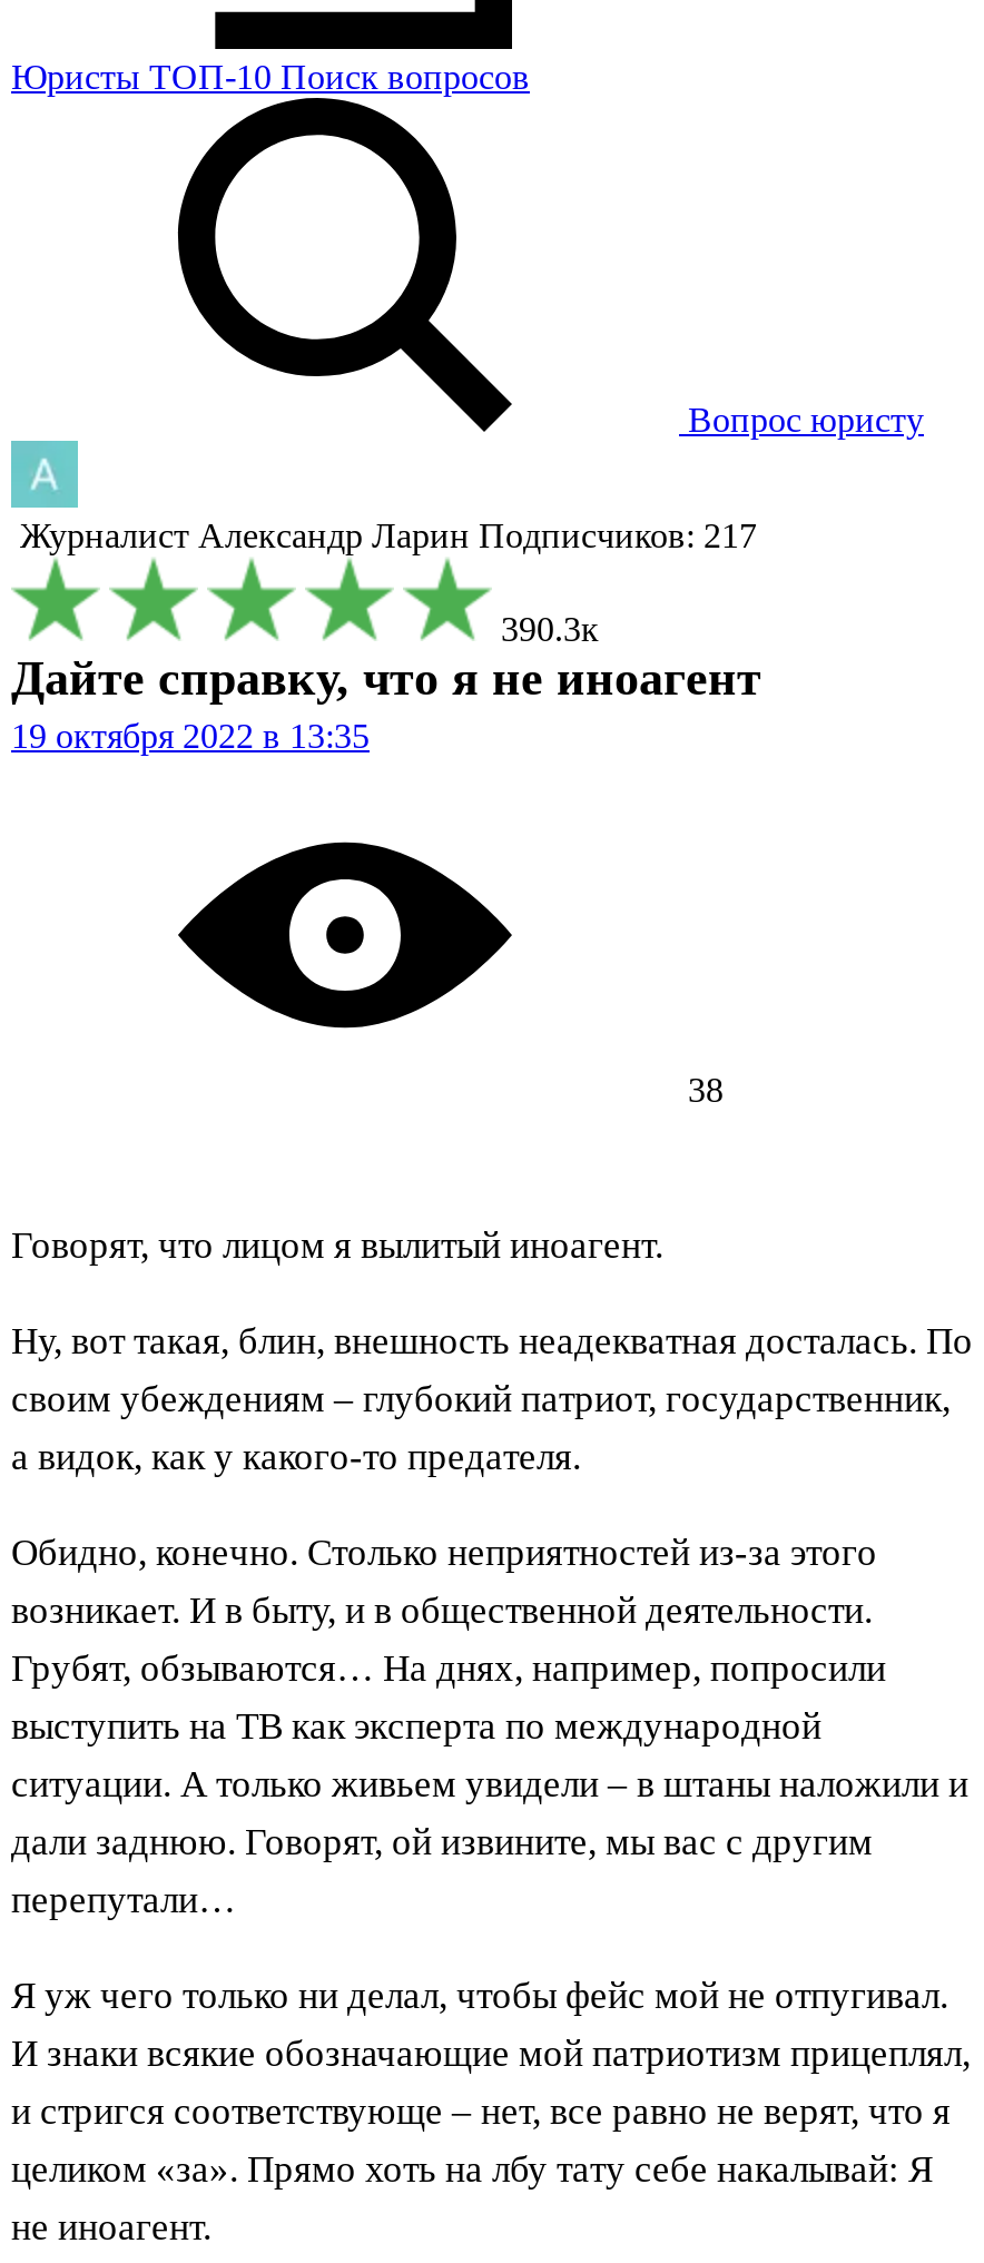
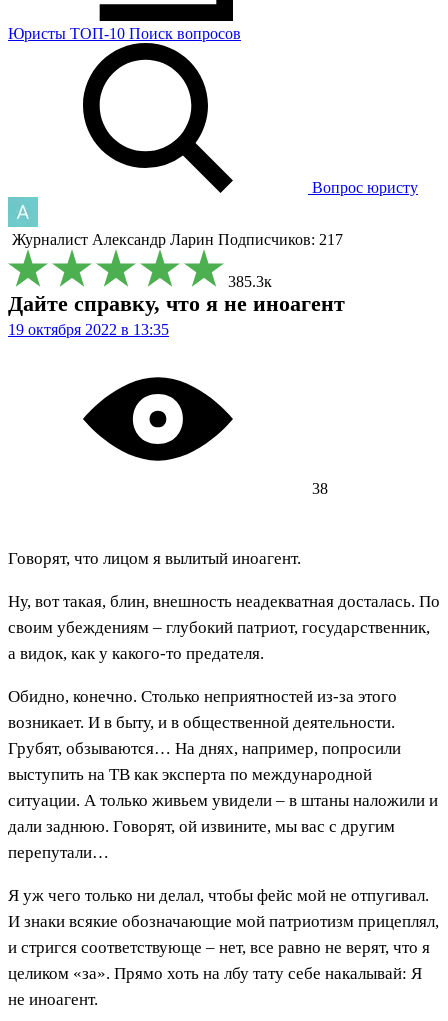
- 390.3к
+ 385.3к
